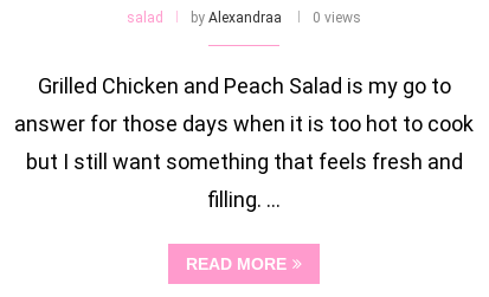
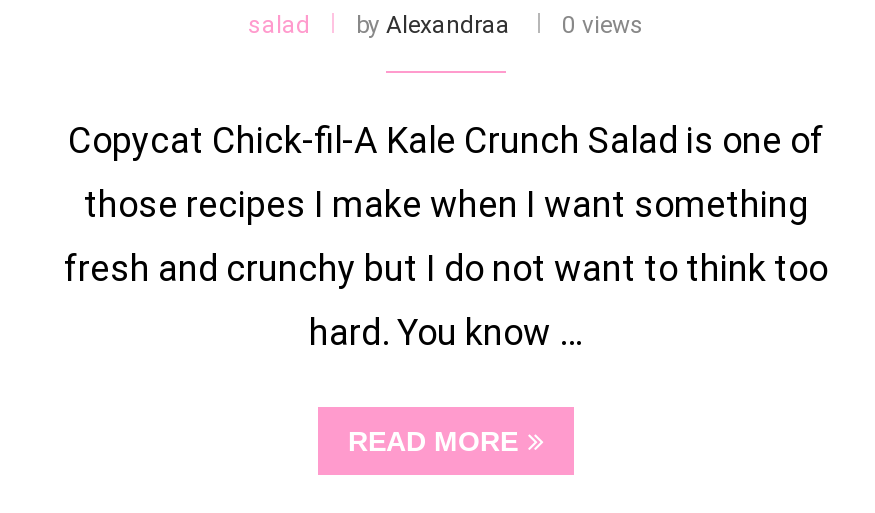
- Grilled Chicken and Peach Salad is my go to
+ Copycat Chick-fil-A Kale Crunch Salad is one of

- answer for those days when it is too hot to cook
+ those recipes I make when I want something

- but I still want something that feels fresh and
+ fresh and crunchy but I do not want to think too

- filling. …
+ hard. You know …
